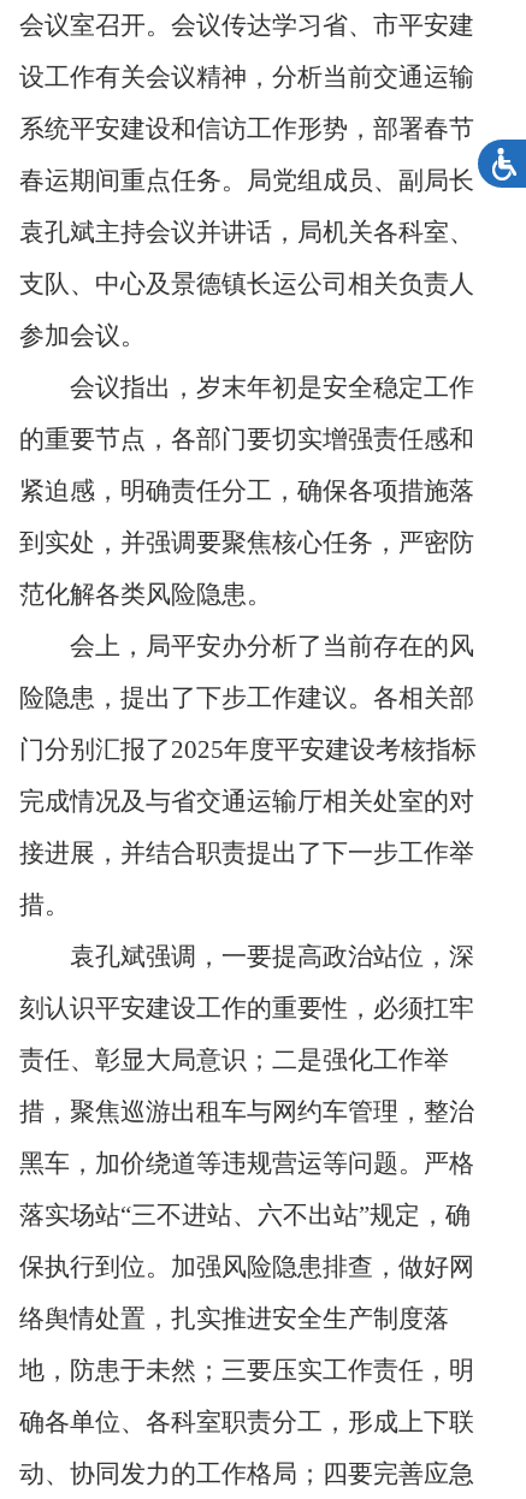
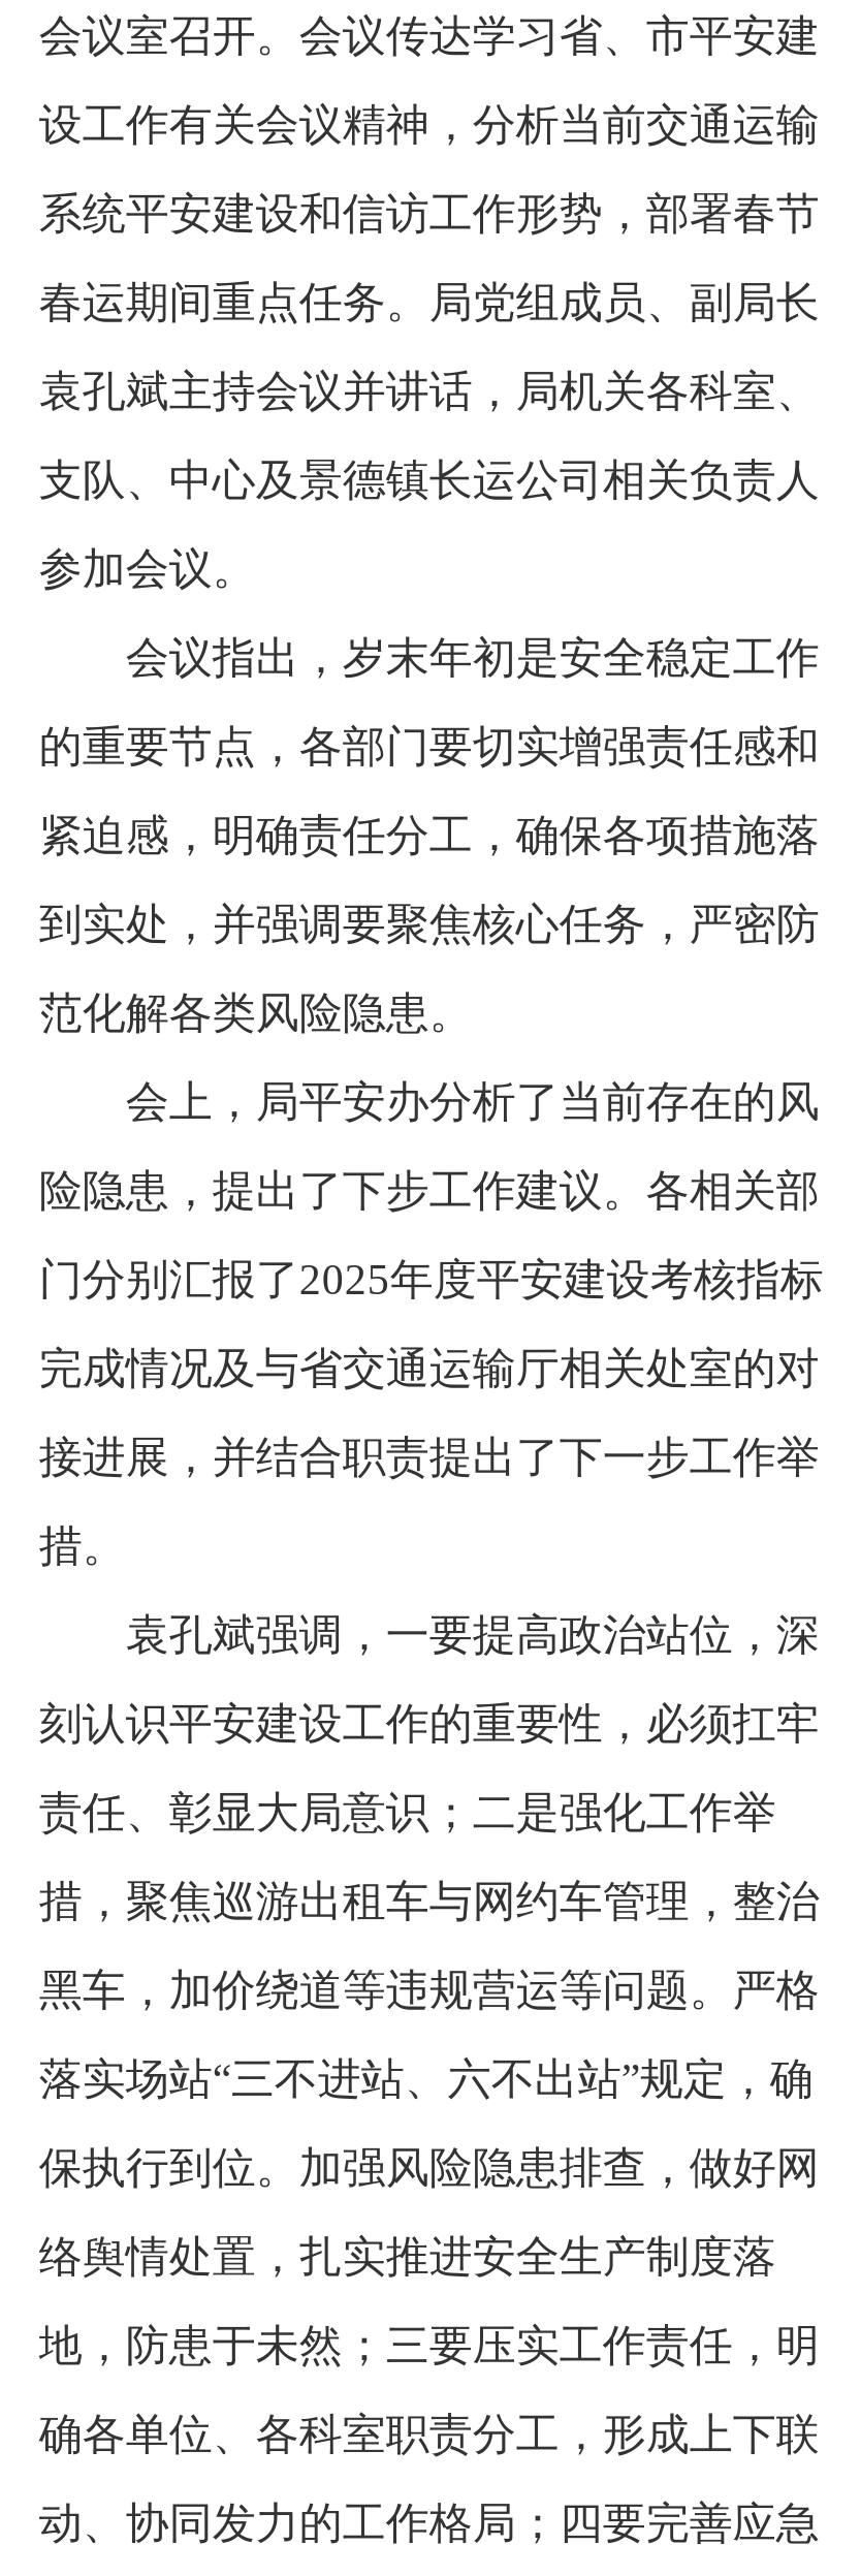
- [image]
